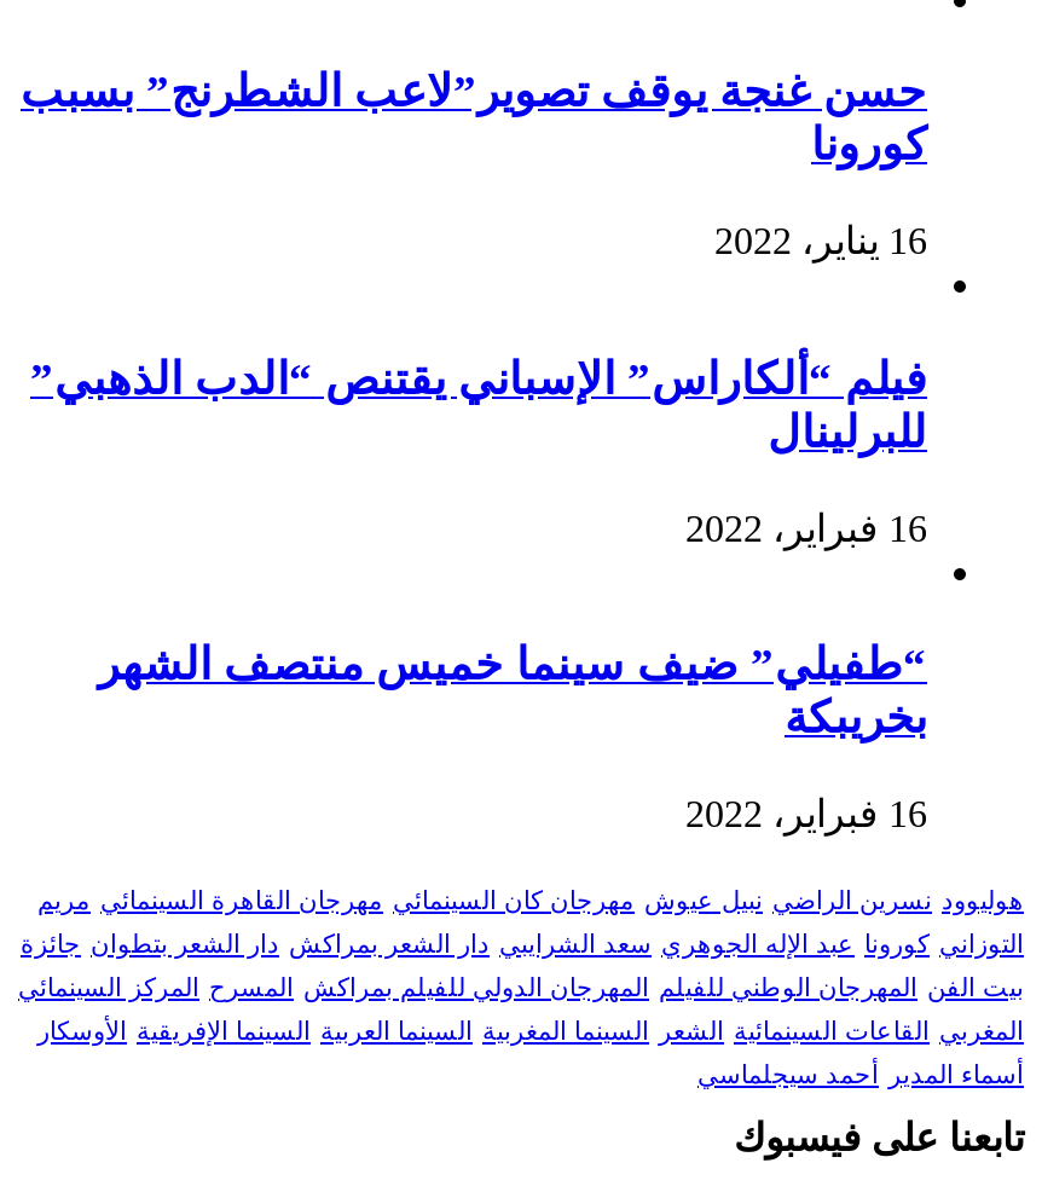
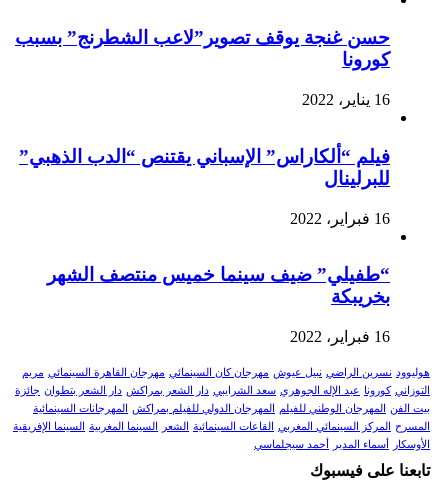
- بيت الفن المهرجان الوطني للفيلم المهرجان الدولي للفيلم بمراكش المسرح المركز السينمائي
+ بيت الفن المهرجان الوطني للفيلم المهرجان الدولي للفيلم بمراكش المهرجانات السينمائية

- المغربي القاعات السينمائية الشعر السينما المغربية السينما العربية السينما الإفريقية الأوسكار
+ المسرح المركز السينمائي المغربي القاعات السينمائية الشعر السينما المغربية السينما الإفريقية

- أسماء المدير أحمد سيجلماسي
+ الأوسكار أسماء المدير أحمد سيجلماسي
